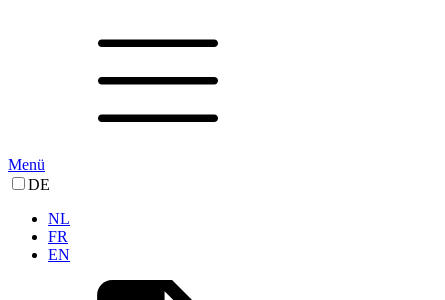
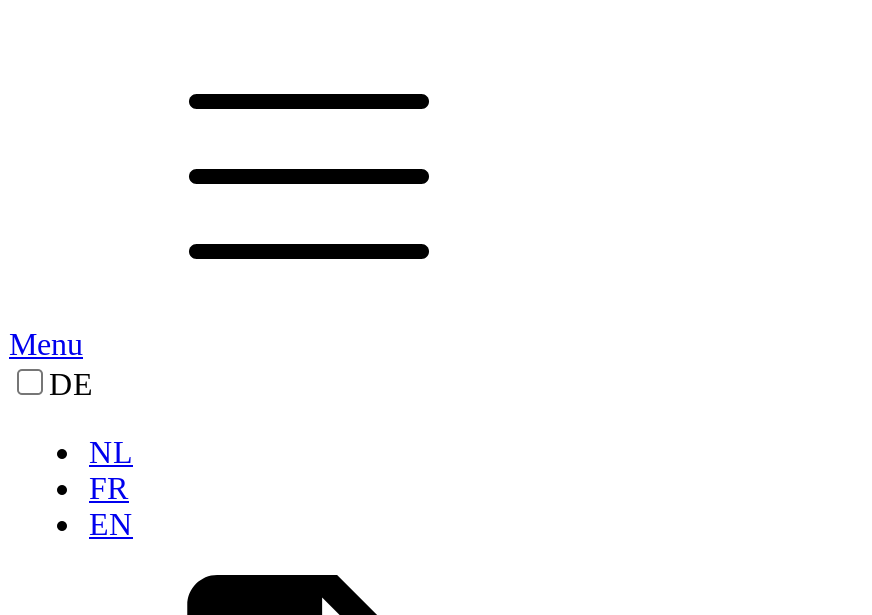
- Menü
+ Menu
